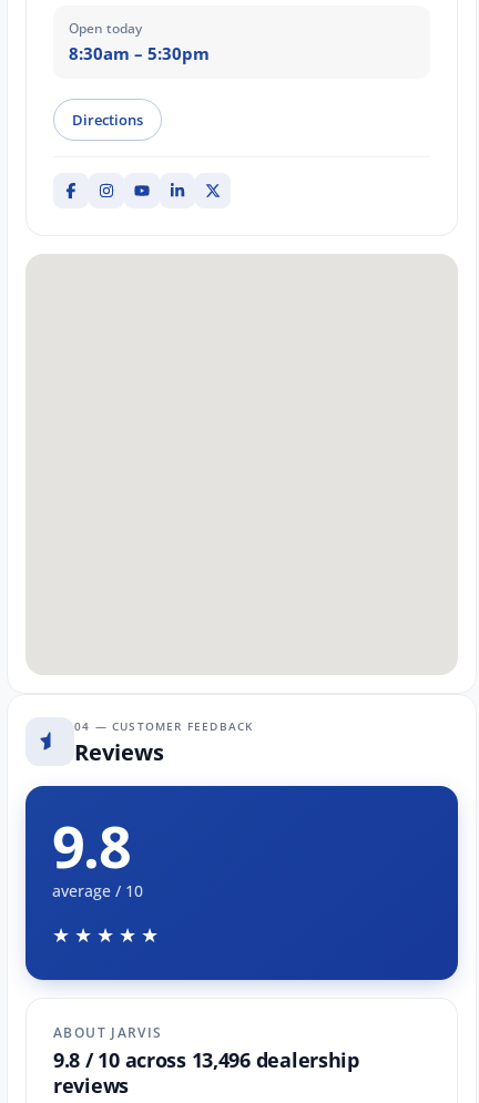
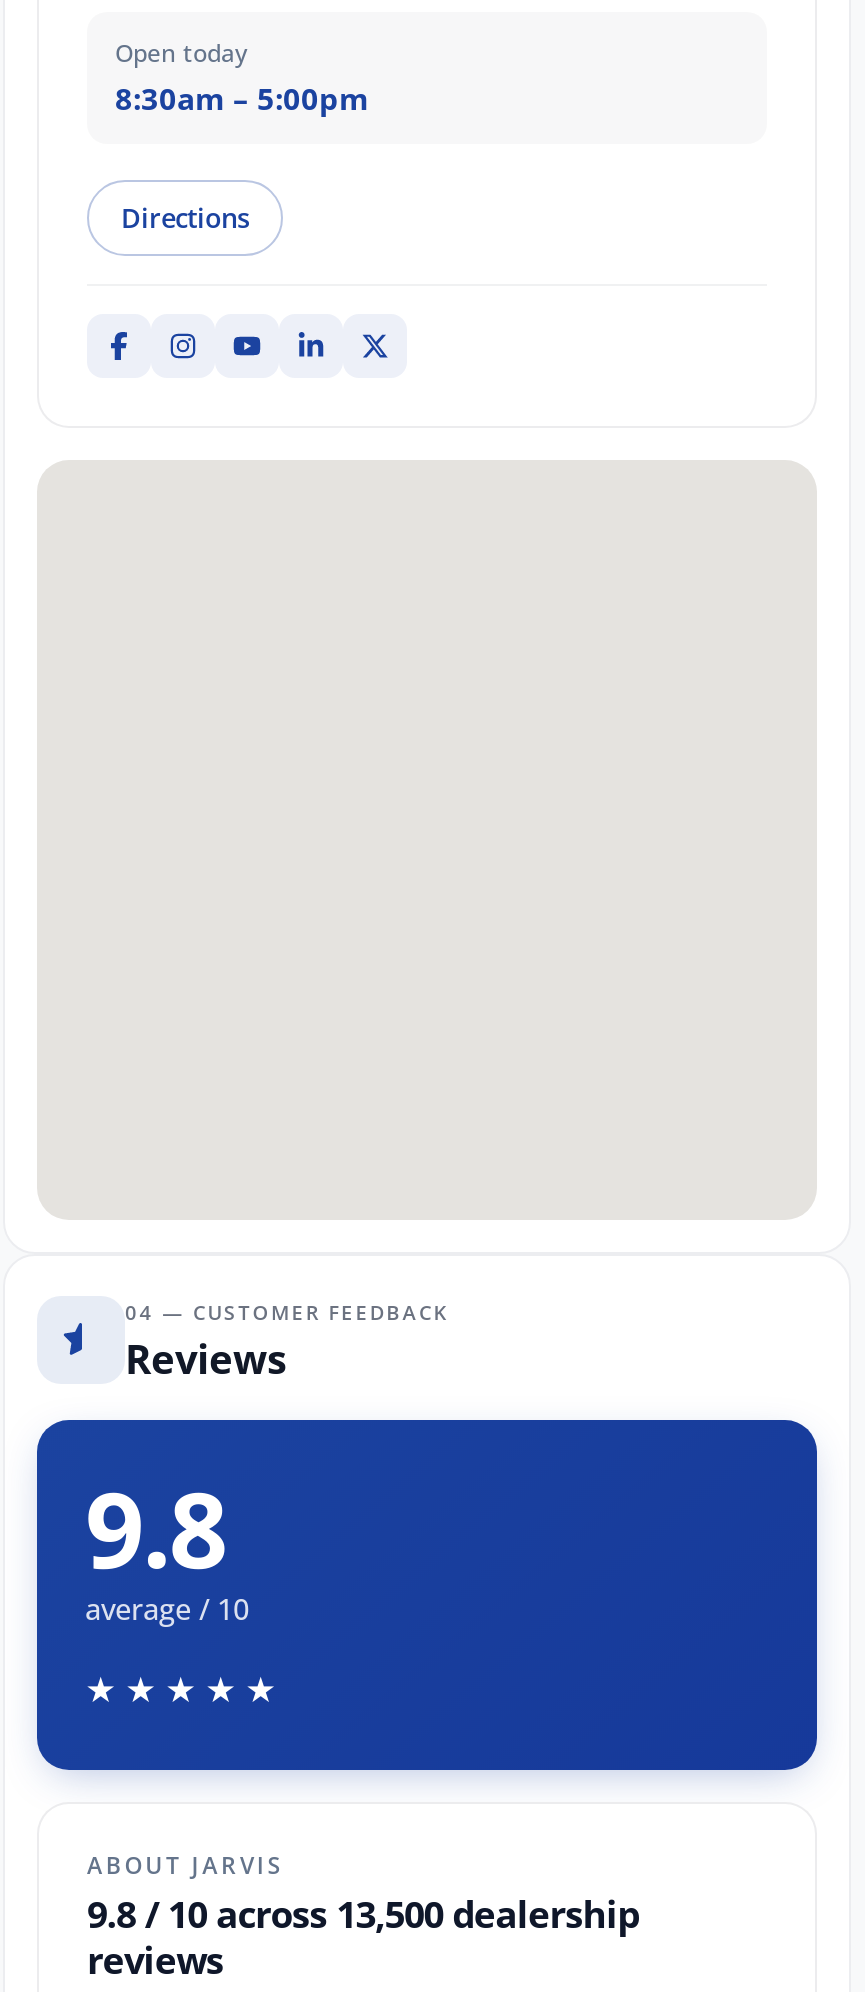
- 8:30am – 5:30pm
+ 8:30am – 5:00pm

- 9.8 / 10 across 13,496 dealership
+ 9.8 / 10 across 13,500 dealership
